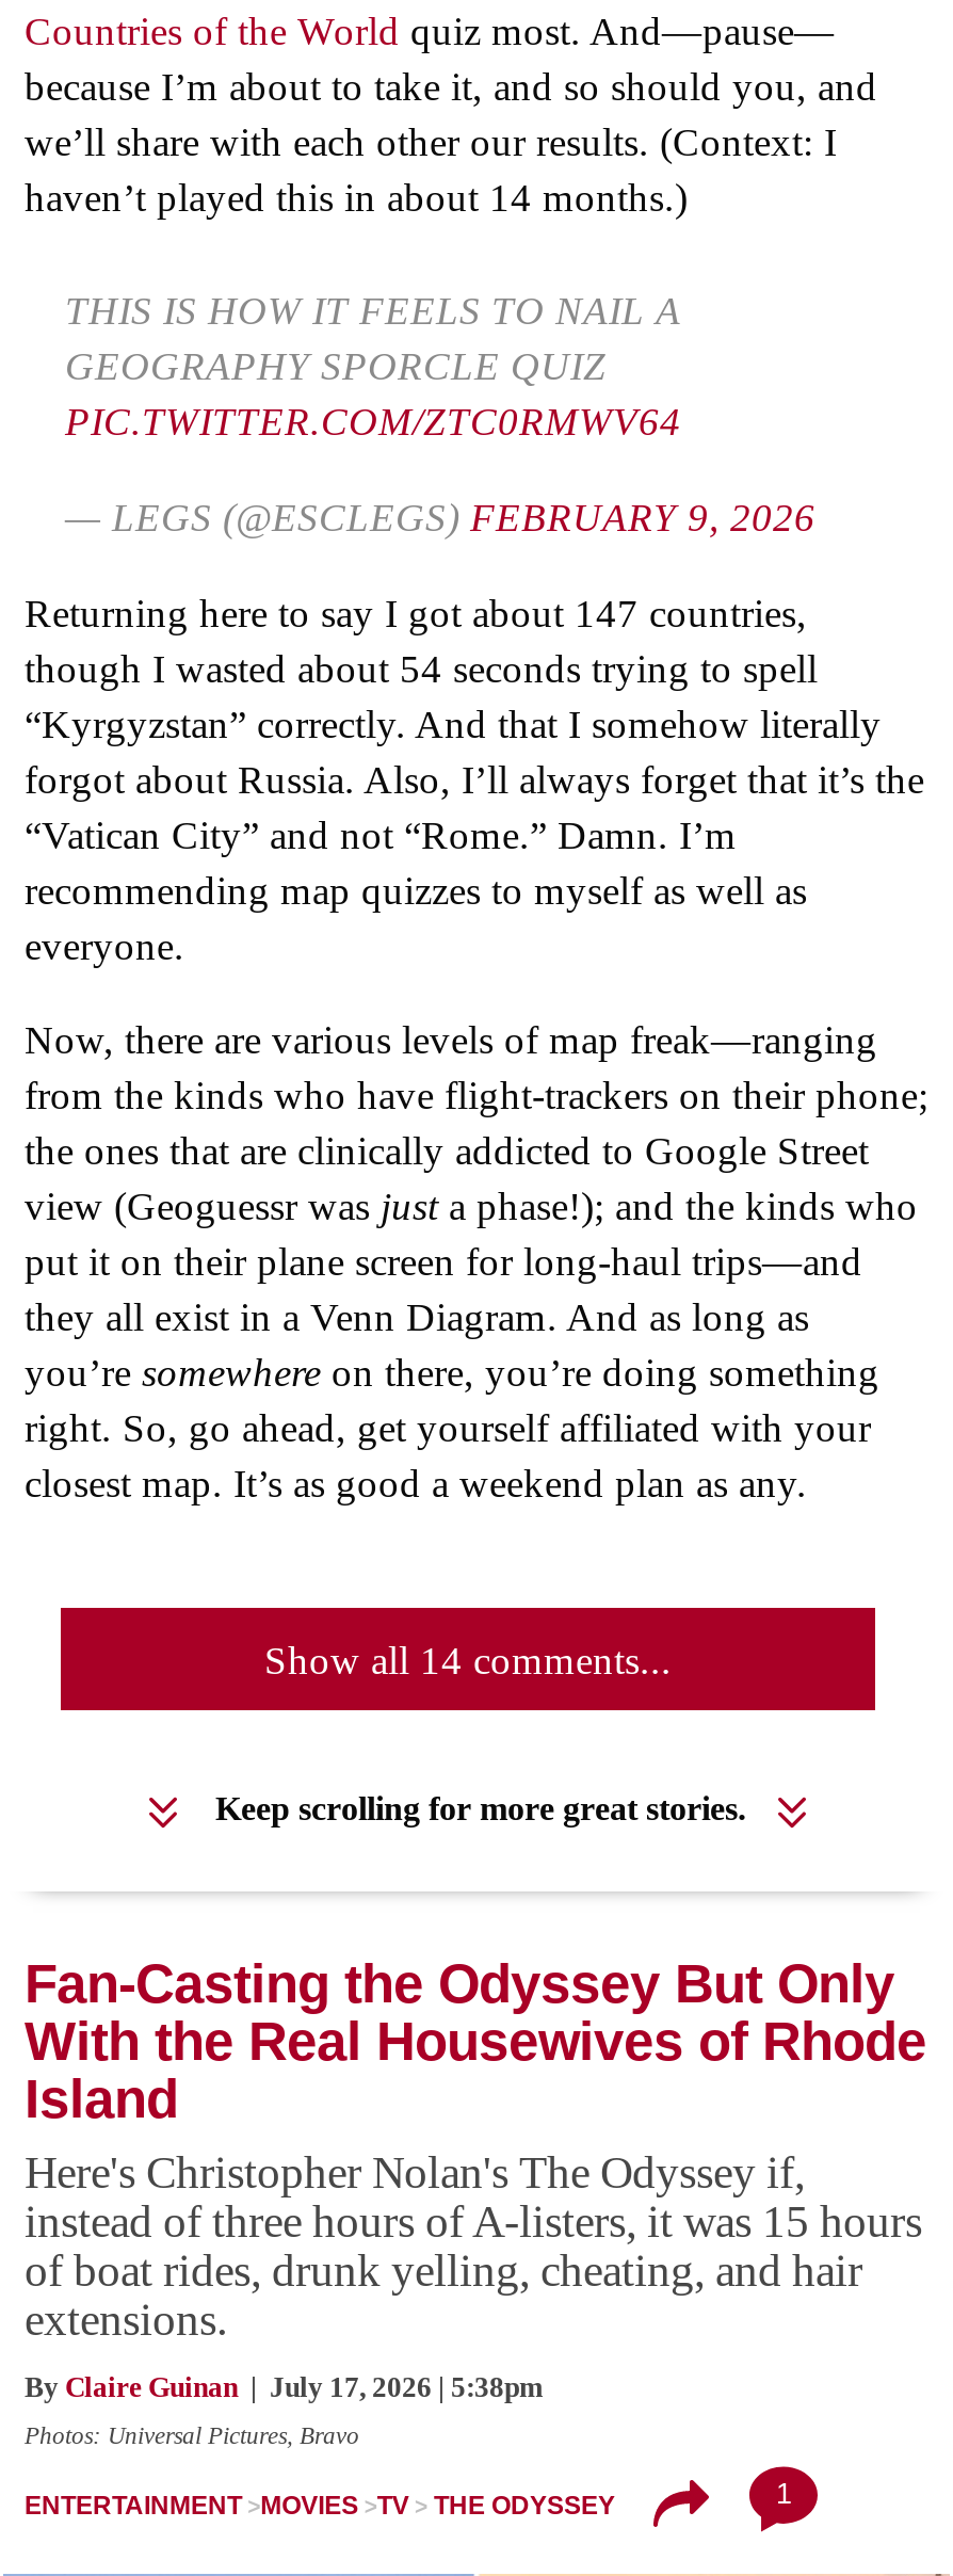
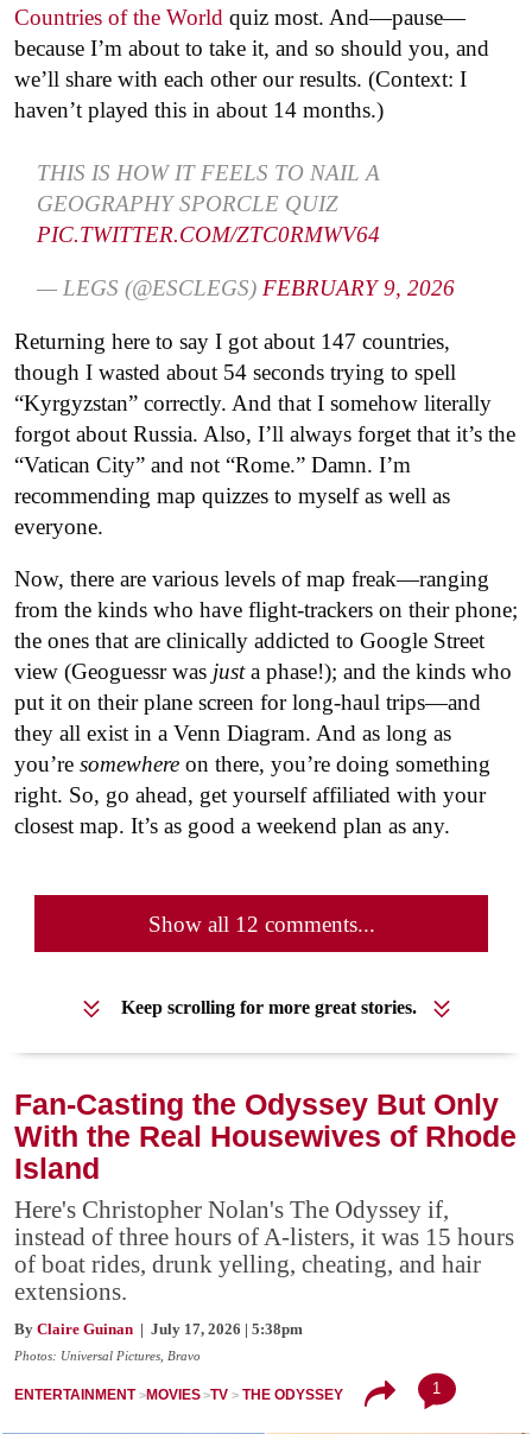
- Show all 14 comments...
+ Show all 12 comments...
